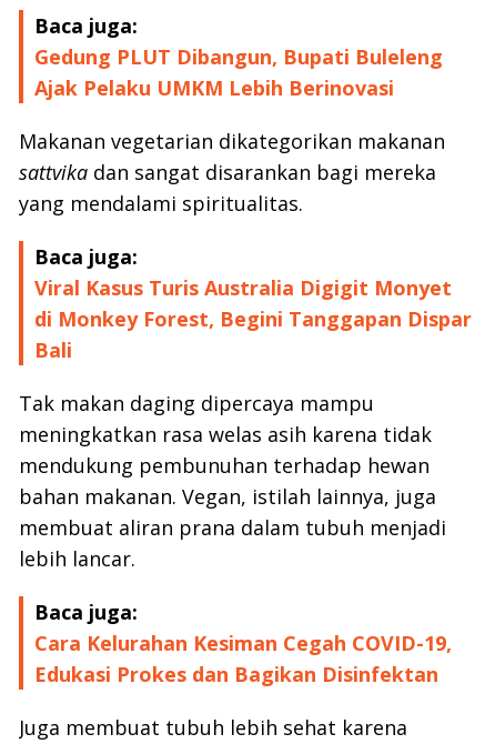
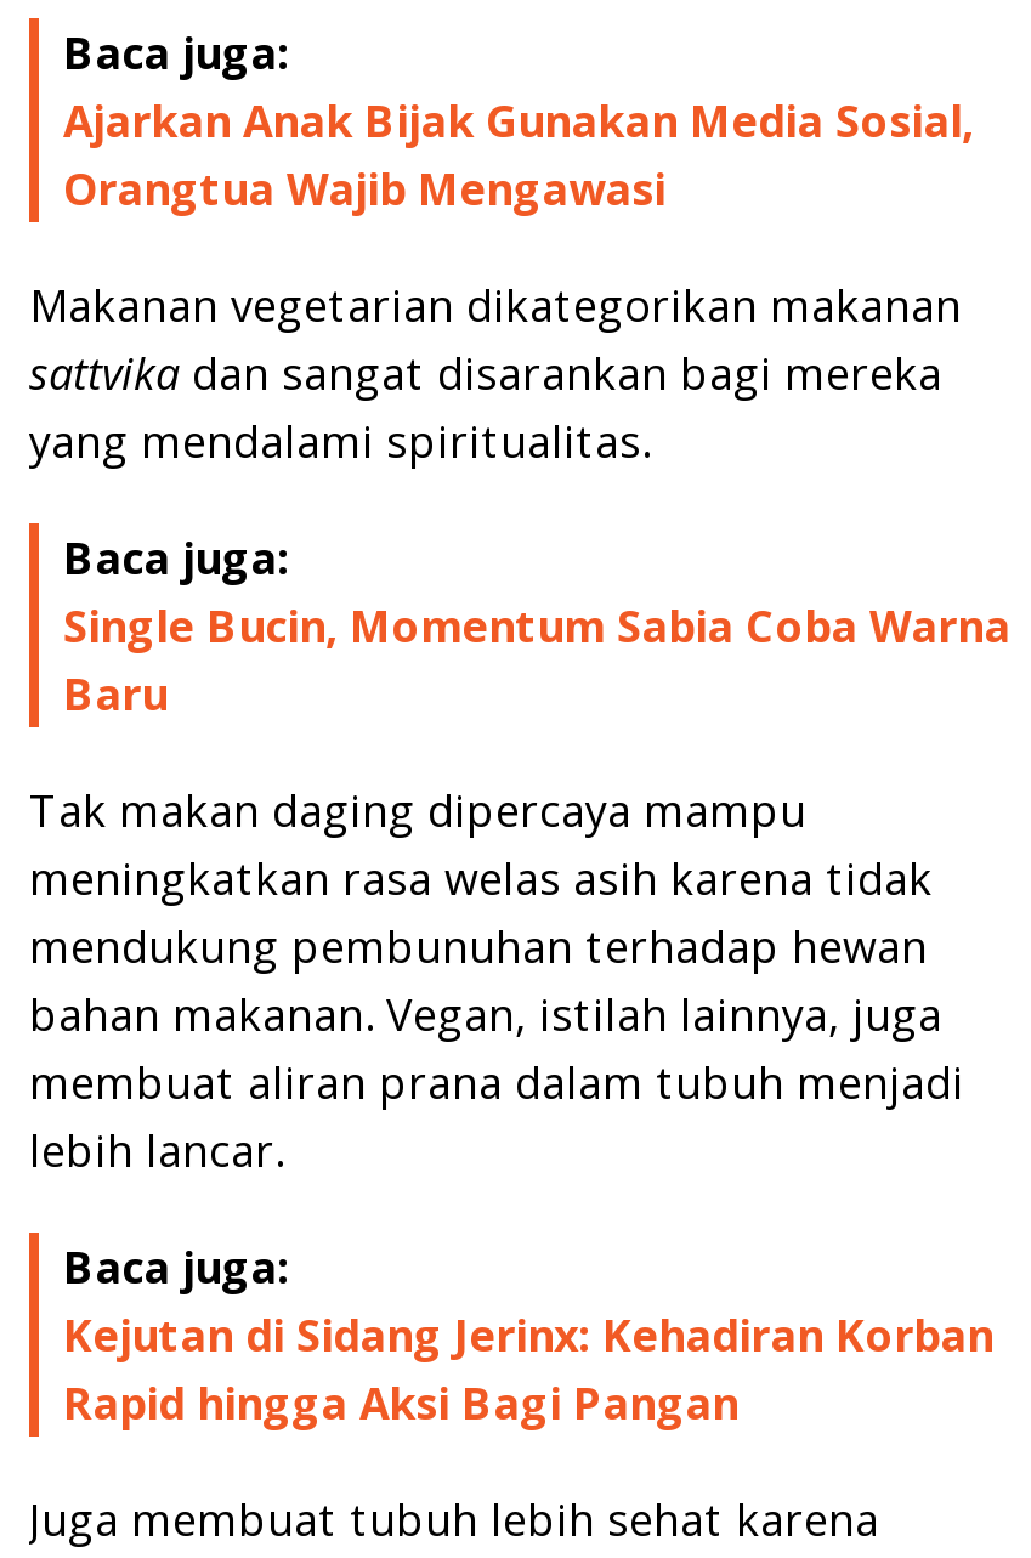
- Gedung PLUT Dibangun, Bupati Buleleng
- Ajak Pelaku UMKM Lebih Berinovasi
+ Ajarkan Anak Bijak Gunakan Media Sosial,
+ Orangtua Wajib Mengawasi

- Viral Kasus Turis Australia Digigit Monyet
- di Monkey Forest, Begini Tanggapan Dispar
- Bali
+ Single Bucin, Momentum Sabia Coba Warna
+ Baru

- Cara Kelurahan Kesiman Cegah COVID-19,
- Edukasi Prokes dan Bagikan Disinfektan
+ Kejutan di Sidang Jerinx: Kehadiran Korban
+ Rapid hingga Aksi Bagi Pangan
